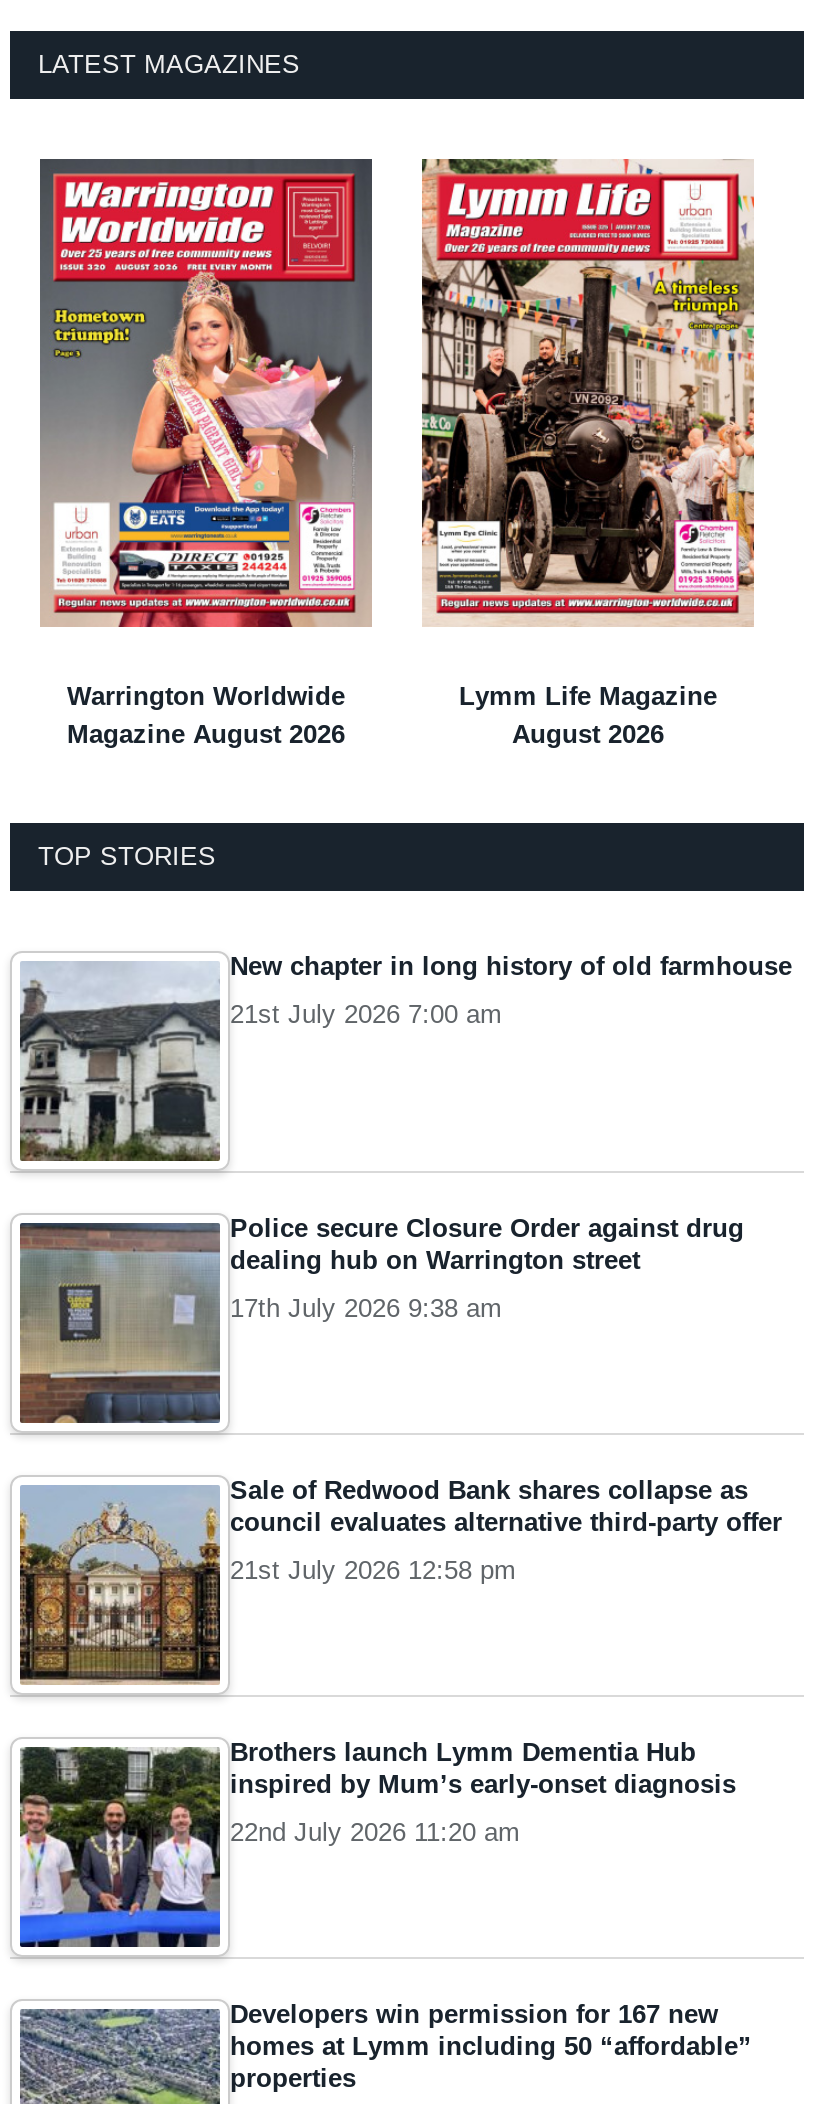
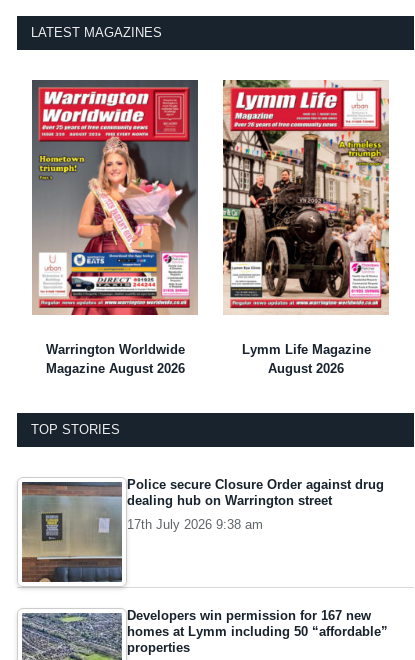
- [image]
- New chapter in long history of old farmhouse
- 21st July 2026 7:00 am

- [image]
- Sale of Redwood Bank shares collapse as
- council evaluates alternative third-party offer
- 21st July 2026 12:58 pm

- [image]
- Brothers launch Lymm Dementia Hub
- inspired by Mum’s early-onset diagnosis
- 22nd July 2026 11:20 am
